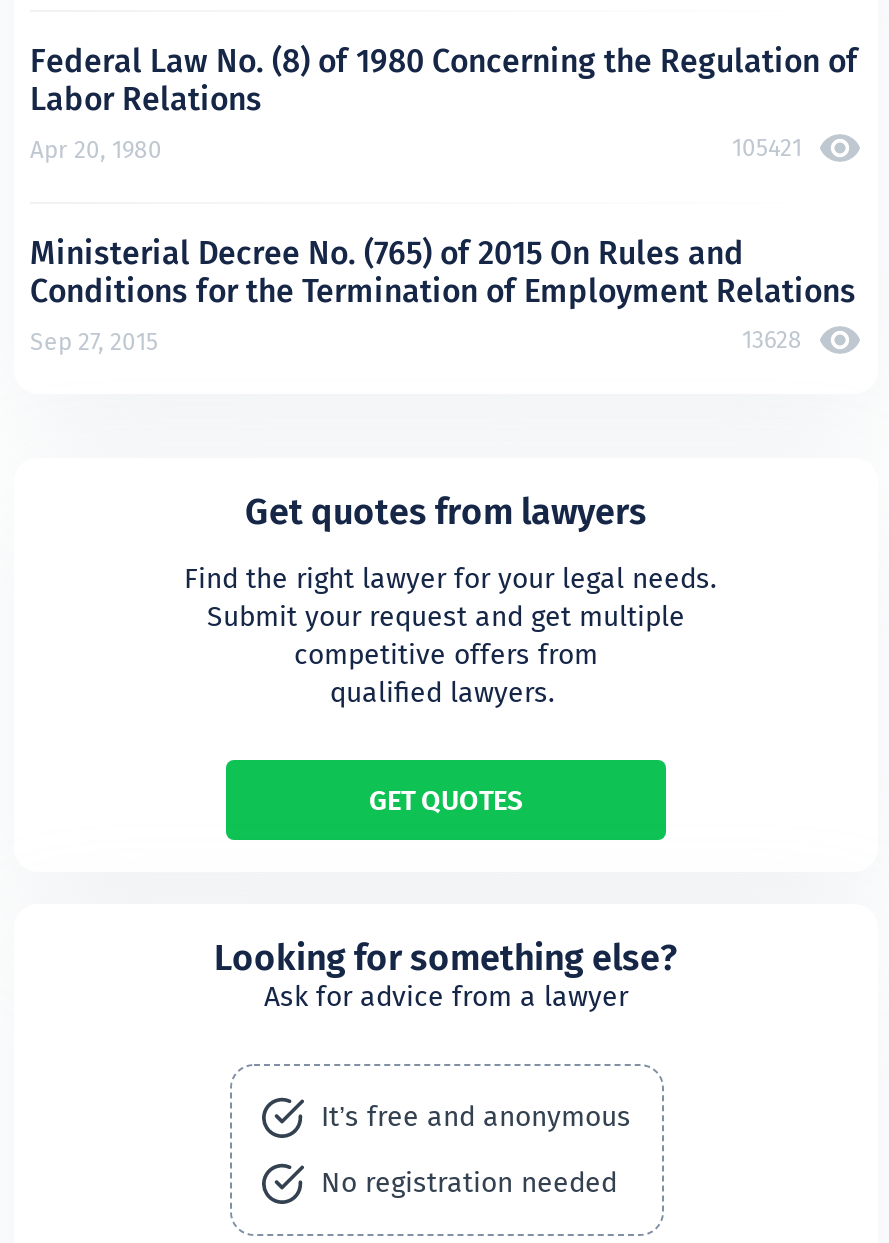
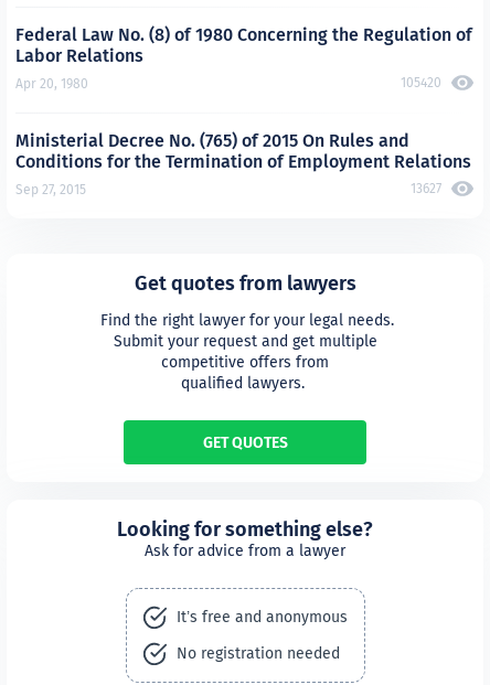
- 105421
+ 105420

- 13628
+ 13627
